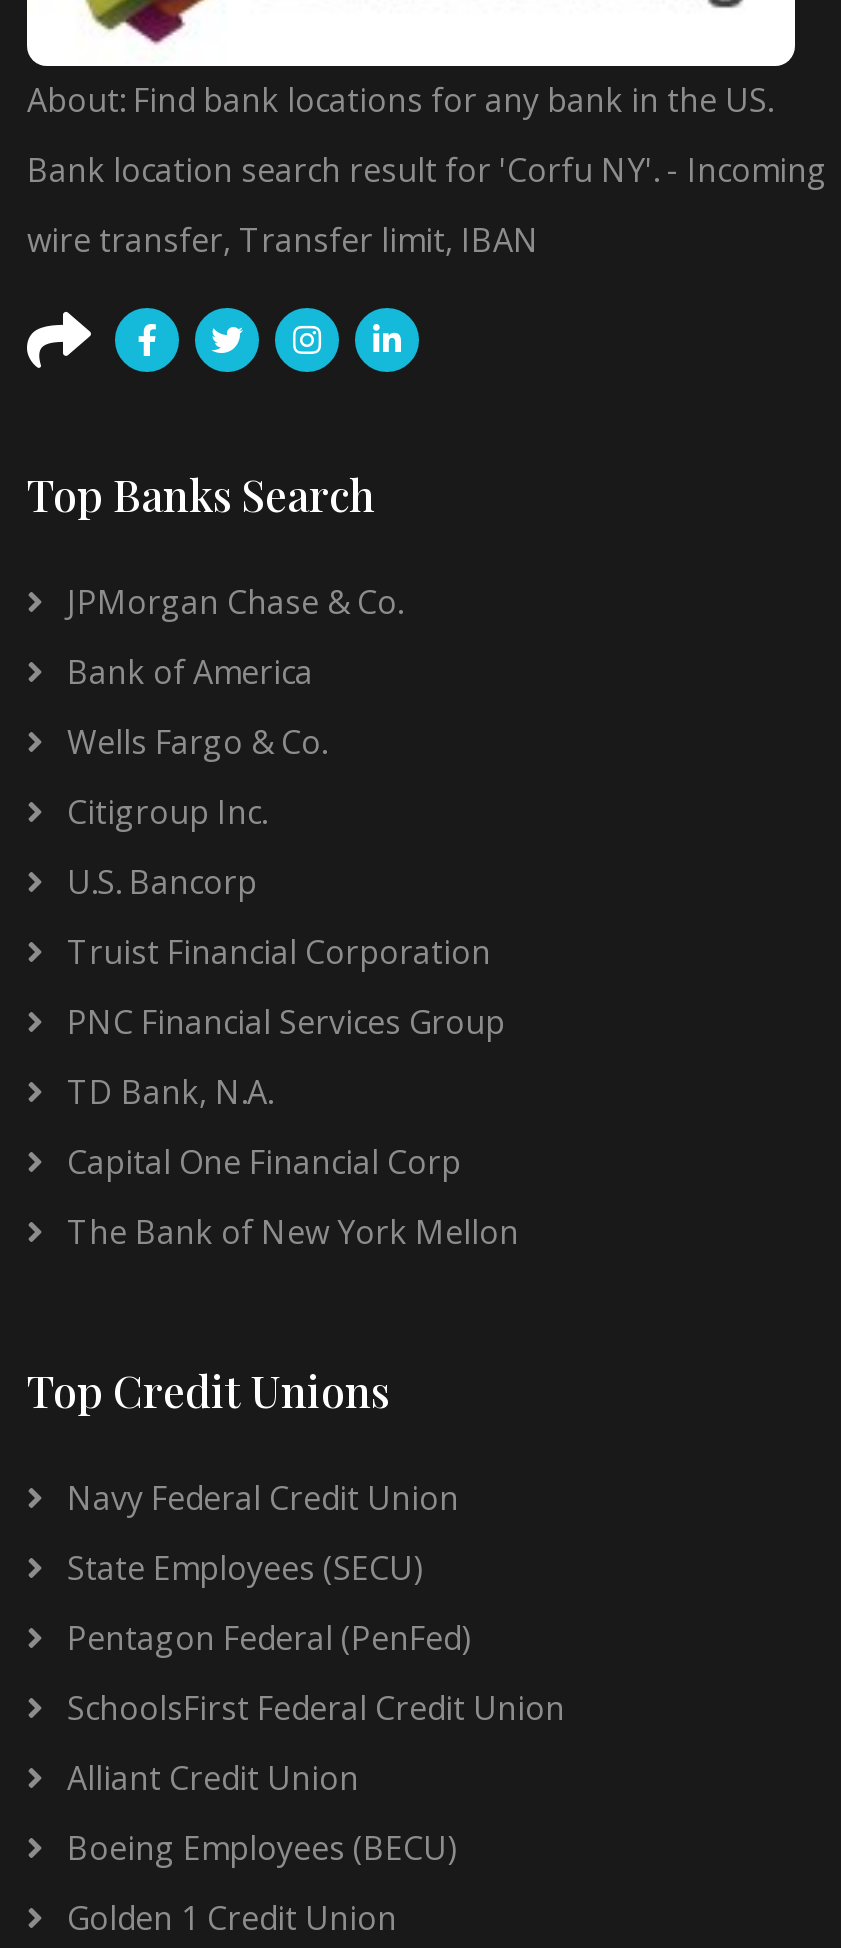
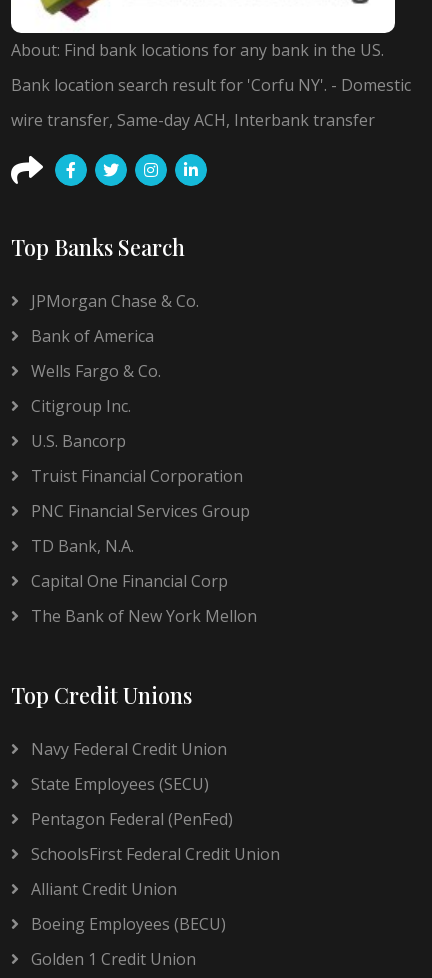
- Bank location search result for 'Corfu NY'. - Incoming
+ Bank location search result for 'Corfu NY'. - Domestic

- wire transfer, Transfer limit, IBAN
+ wire transfer, Same-day ACH, Interbank transfer
